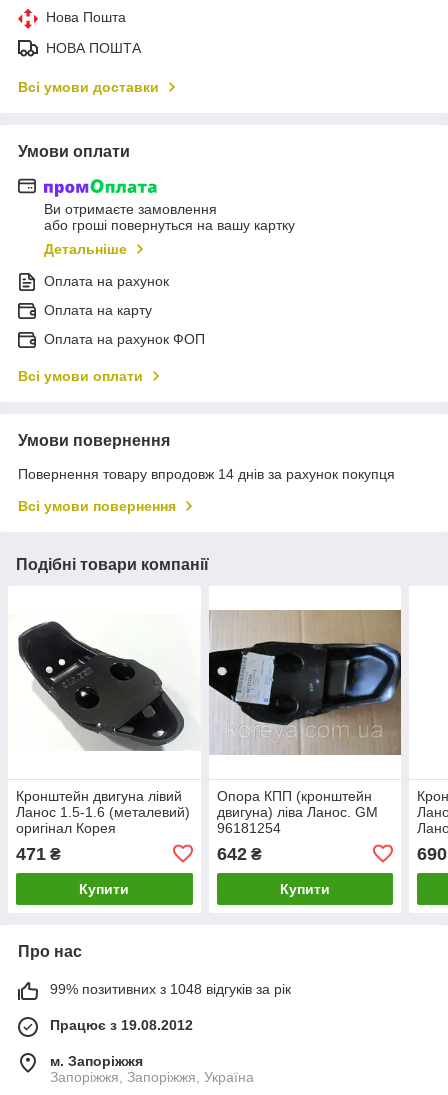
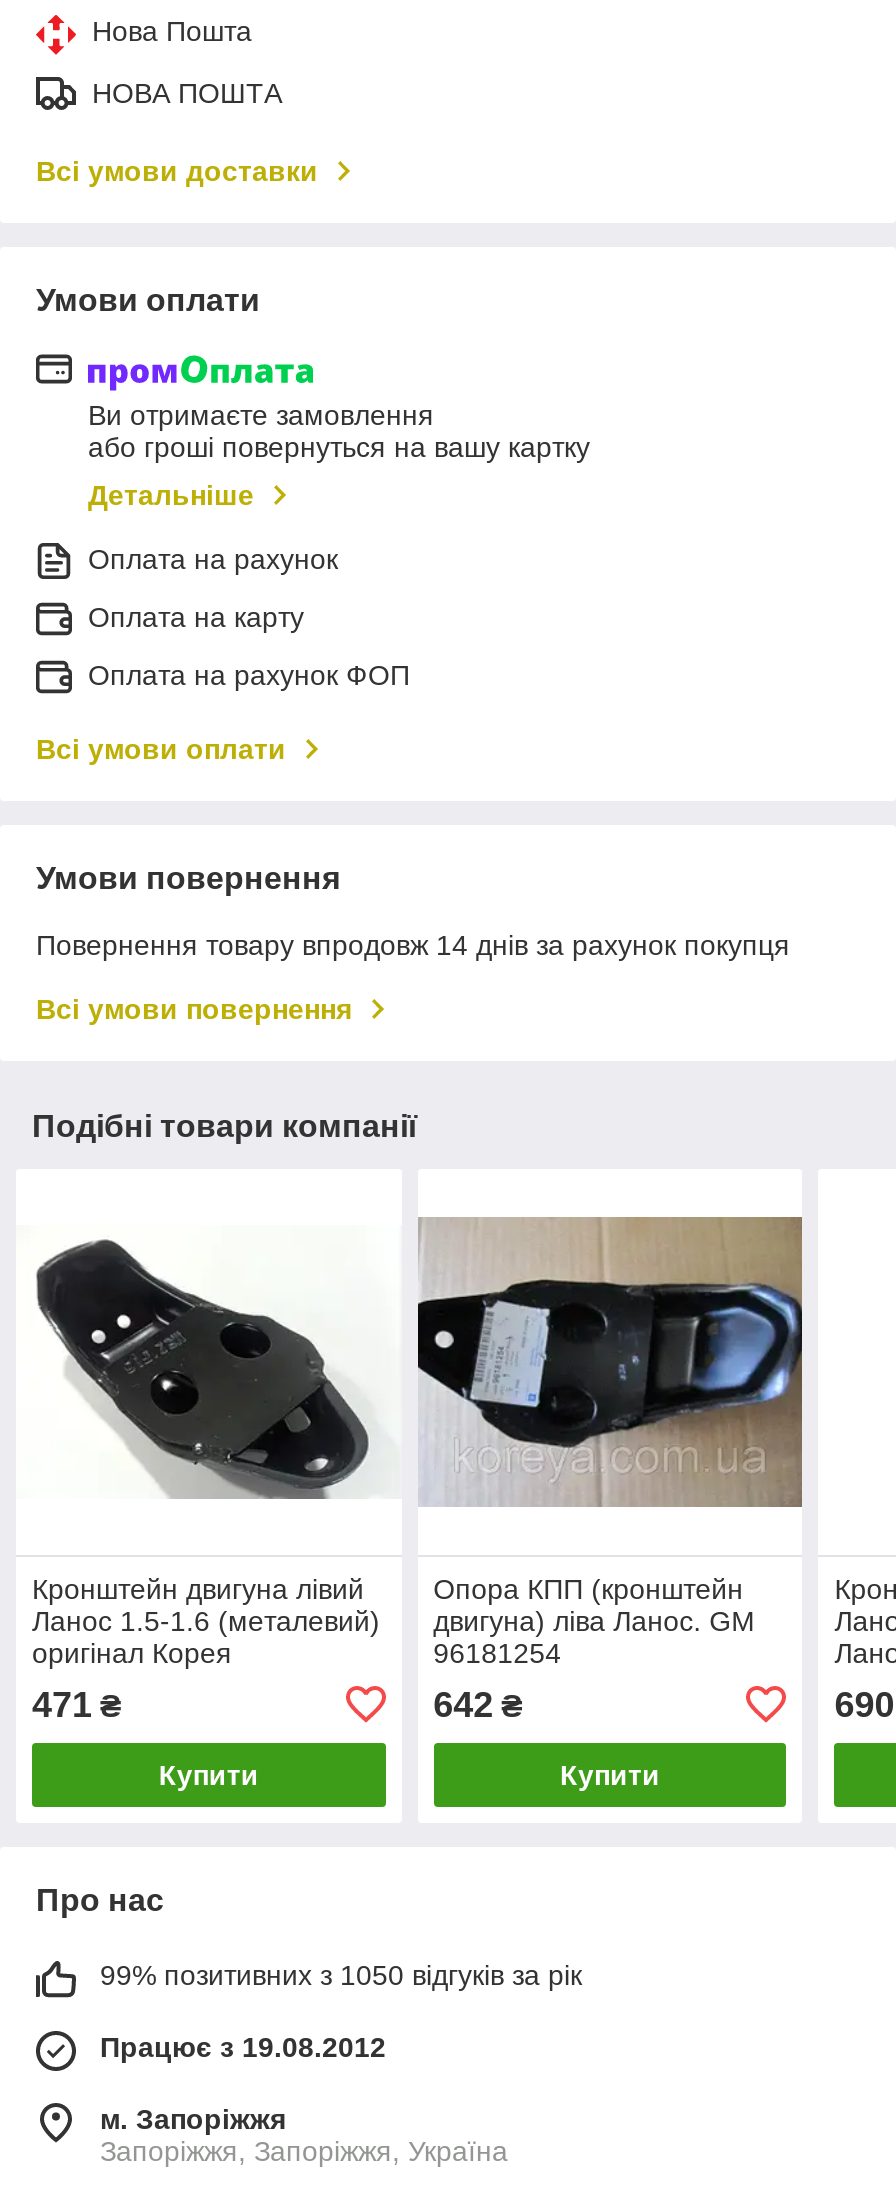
- 99% позитивних з 1048 відгуків за рік
+ 99% позитивних з 1050 відгуків за рік
